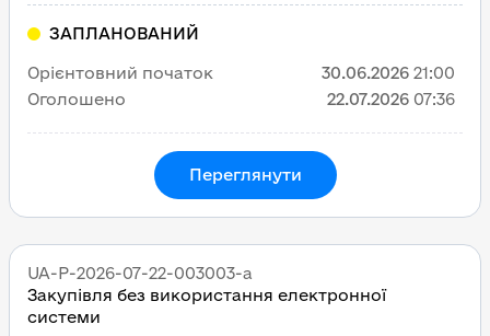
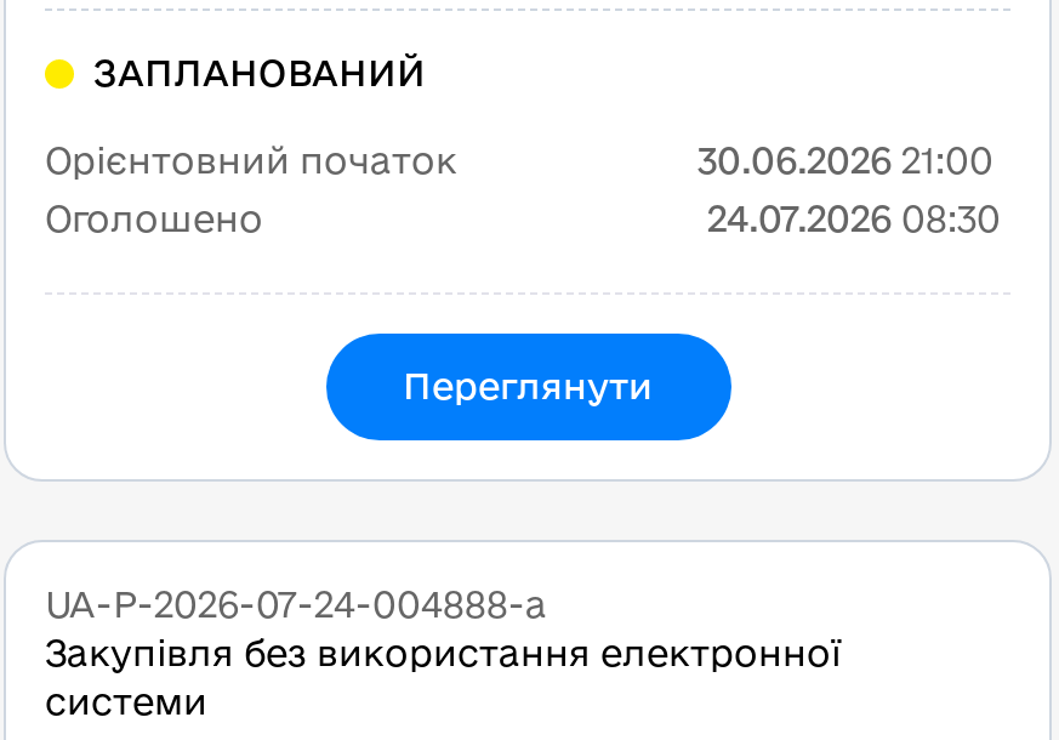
- 22.07.2026 07:36
+ 24.07.2026 08:30

- UA-P-2026-07-22-003003-a
+ UA-P-2026-07-24-004888-a
